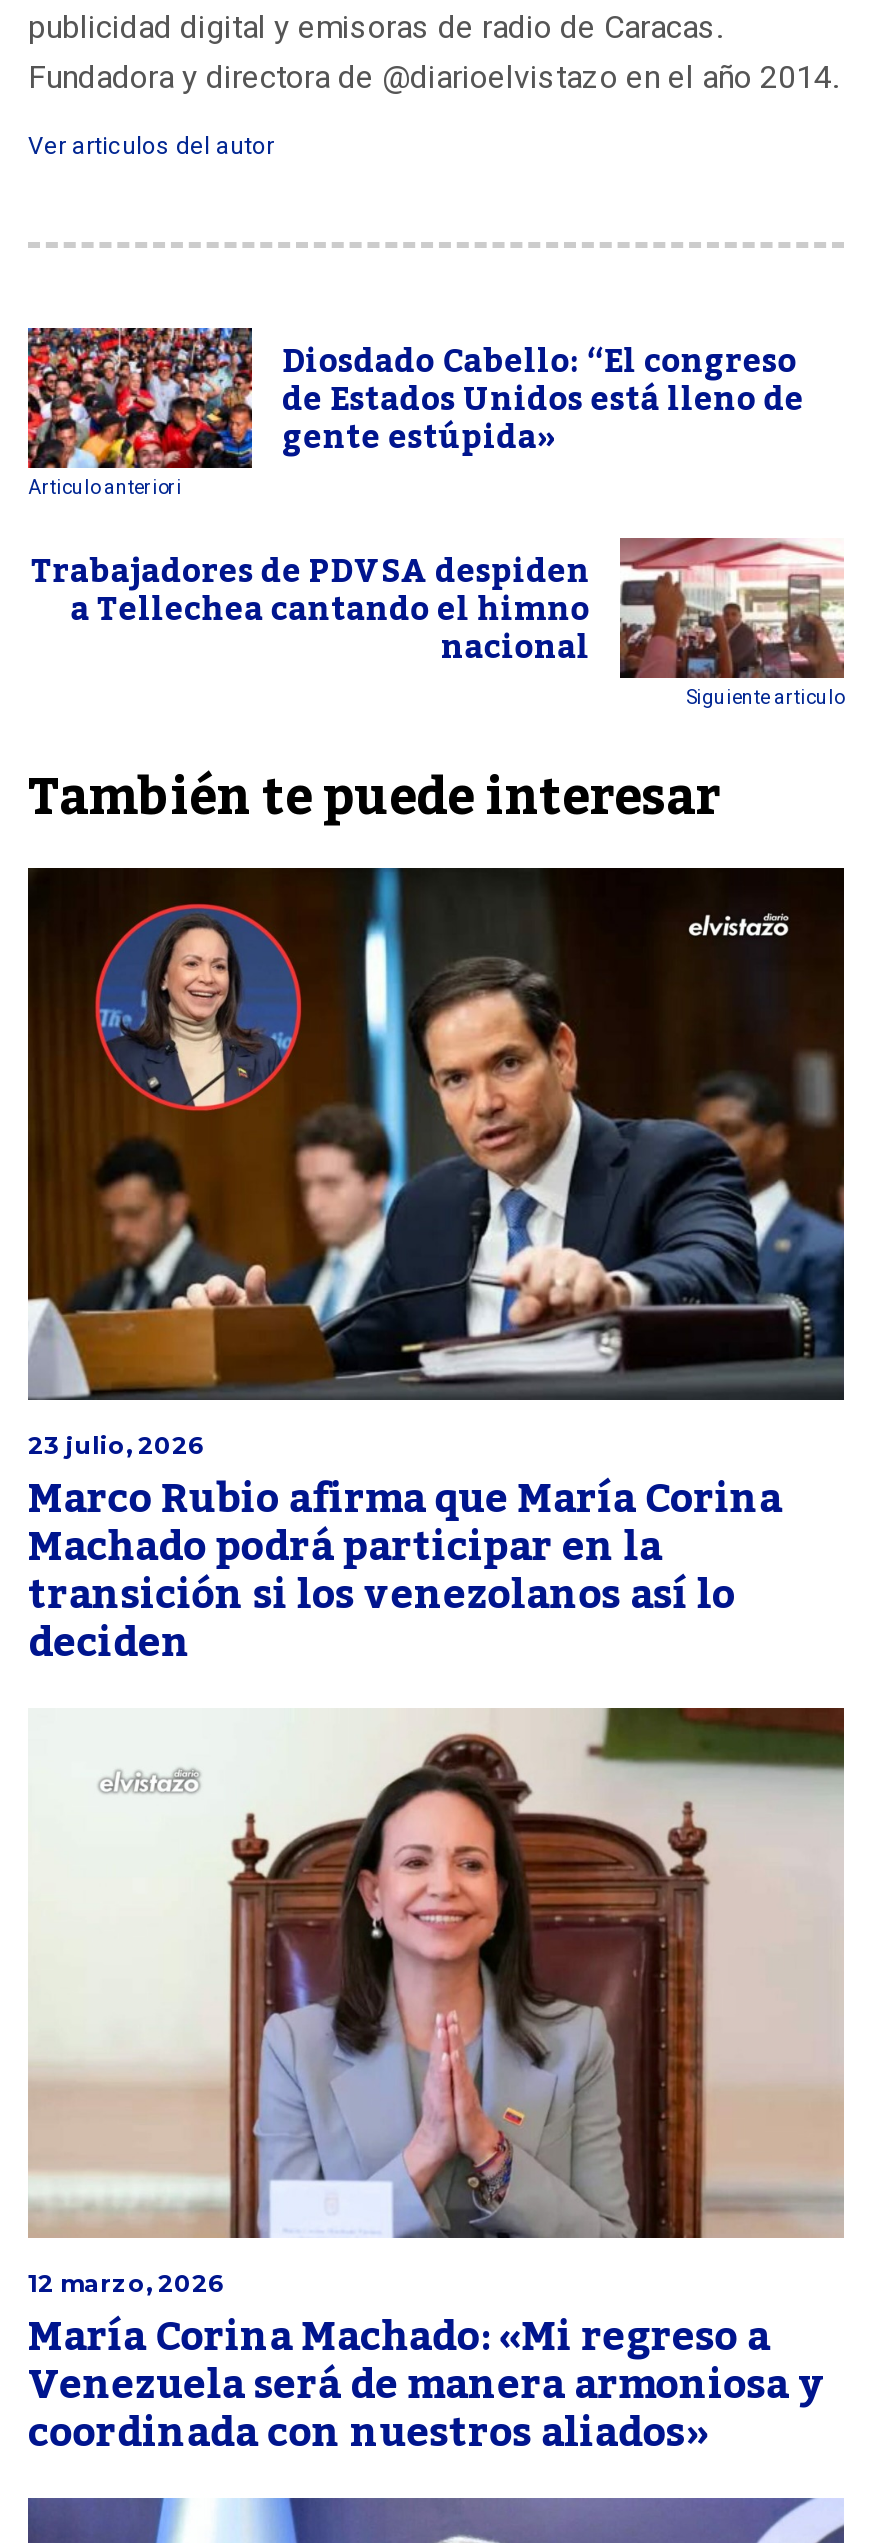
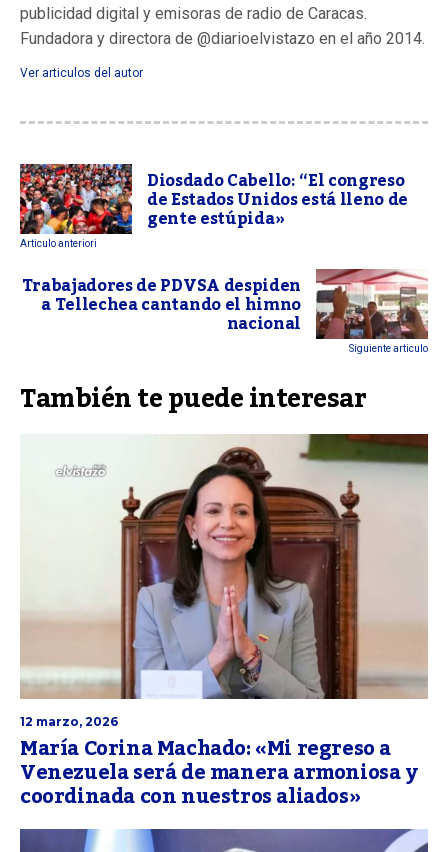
- [image]
- 23 julio, 2026
- Marco Rubio afirma que María Corina
- Machado podrá participar en la
- transición si los venezolanos así lo
- deciden
